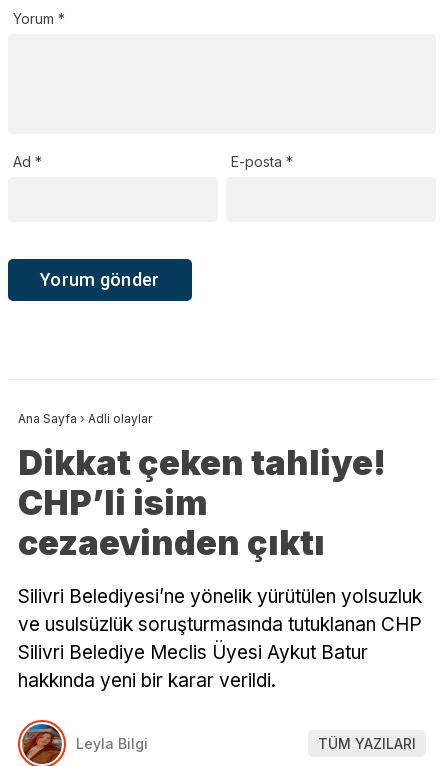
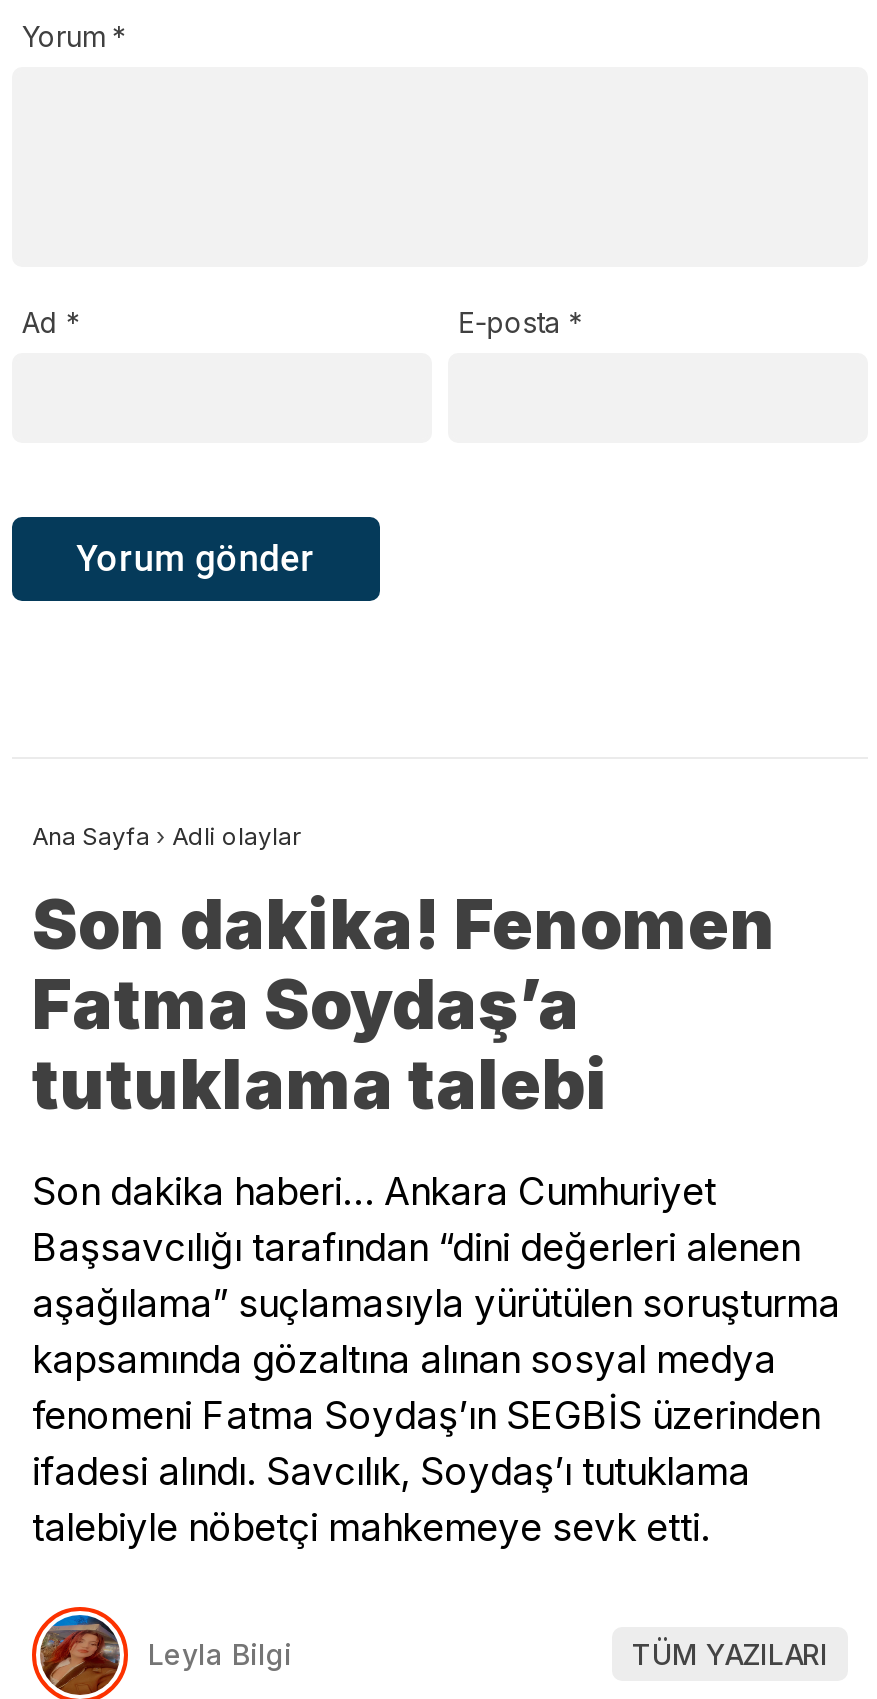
- Dikkat çeken tahliye!
- CHP’li isim
- cezaevinden çıktı
+ Son dakika! Fenomen
+ Fatma Soydaş’a
+ tutuklama talebi

- Silivri Belediyesi’ne yönelik yürütülen yolsuzluk
- ve usulsüzlük soruşturmasında tutuklanan CHP
- Silivri Belediye Meclis Üyesi Aykut Batur
- hakkında yeni bir karar verildi.
+ Son dakika haberi… Ankara Cumhuriyet
+ Başsavcılığı tarafından “dini değerleri alenen
+ aşağılama” suçlamasıyla yürütülen soruşturma
+ kapsamında gözaltına alınan sosyal medya
+ fenomeni Fatma Soydaş’ın SEGBİS üzerinden
+ ifadesi alındı. Savcılık, Soydaş’ı tutuklama
+ talebiyle nöbetçi mahkemeye sevk etti.
